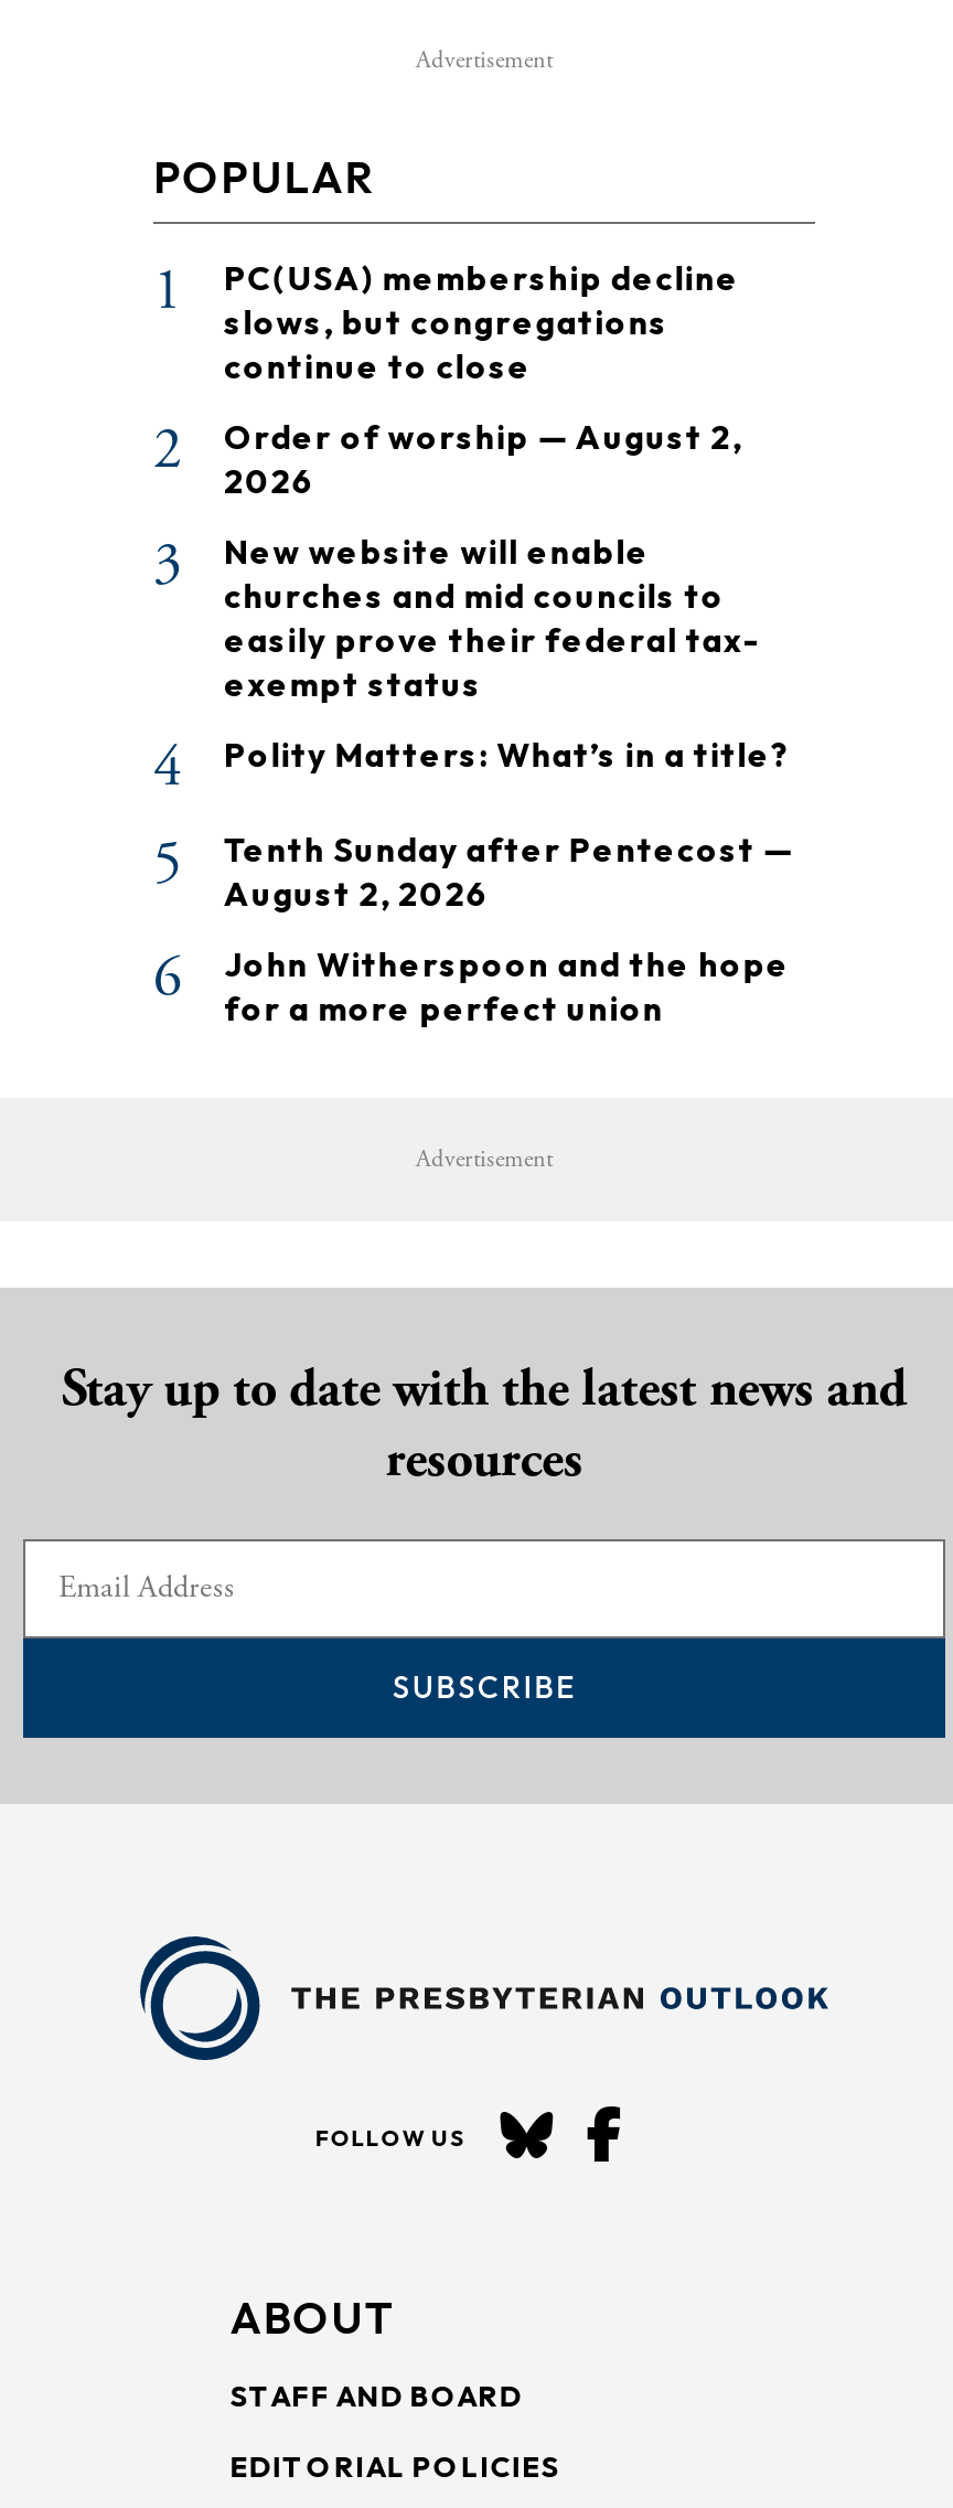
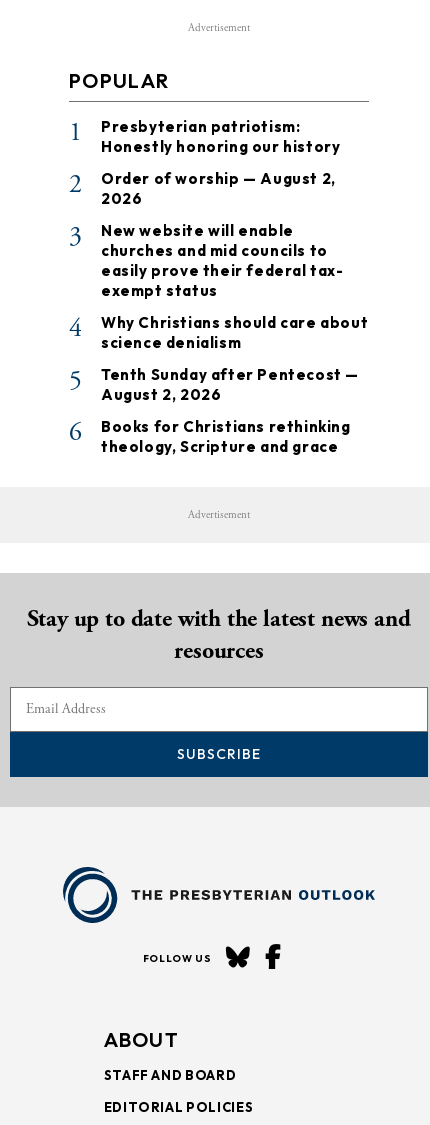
- PC(USA) membership decline
- slows, but congregations
- continue to close
+ Presbyterian patriotism:
+ Honestly honoring our history

- Polity Matters: What’s in a title?
+ Why Christians should care about
+ science denialism

- John Witherspoon and the hope
- for a more perfect union
+ Books for Christians rethinking
+ theology, Scripture and grace
